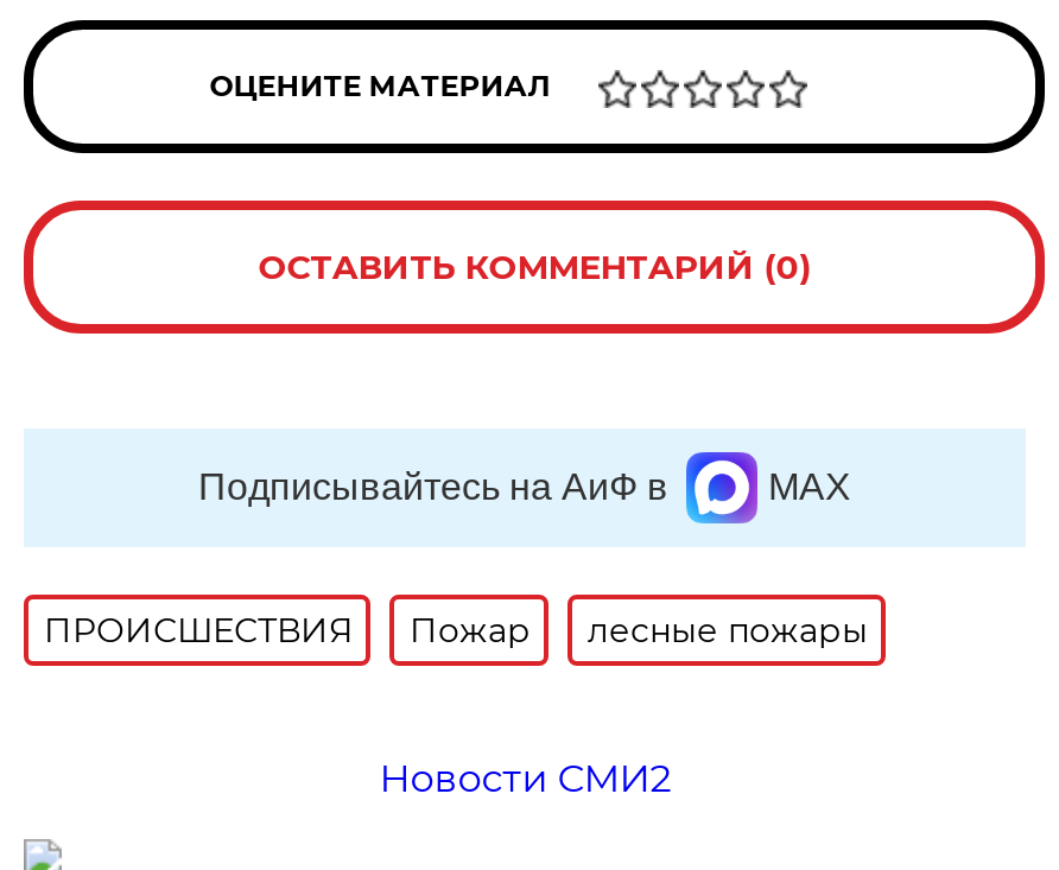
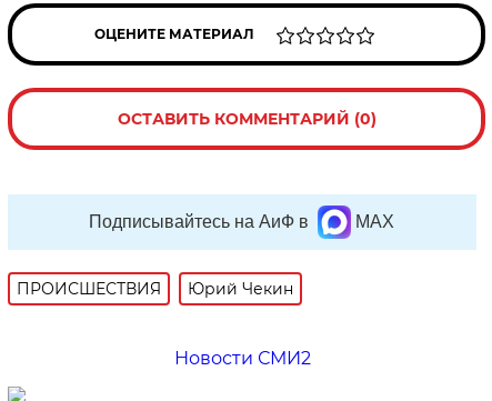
- Пожар
- лесные пожары
+ Юрий Чекин
